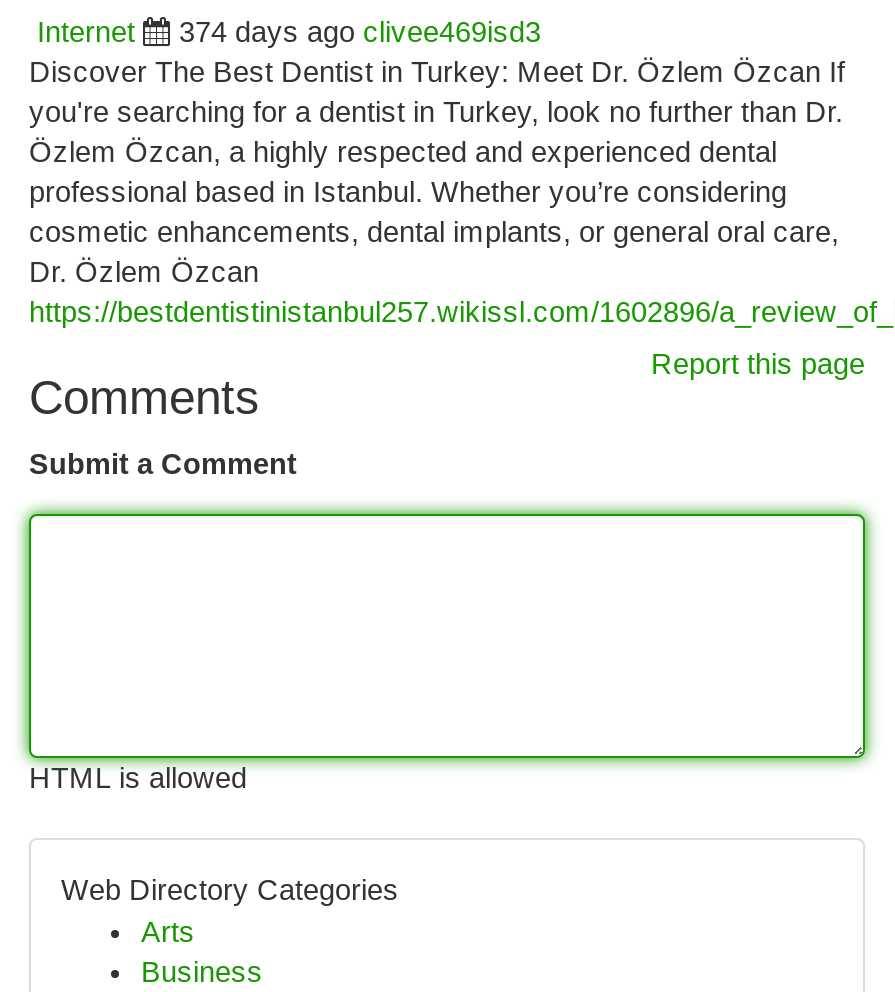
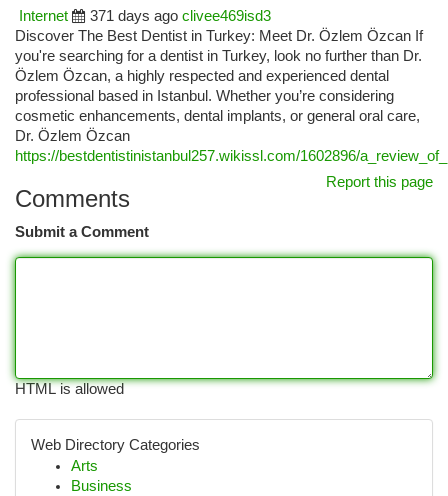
- 374 days ago clivee469isd3
+ 371 days ago clivee469isd3
